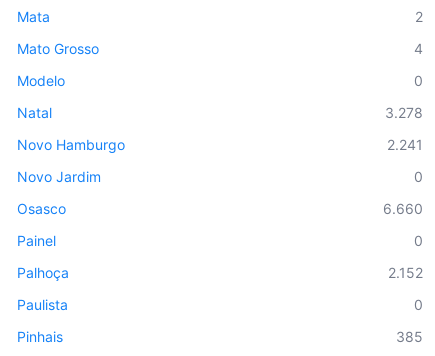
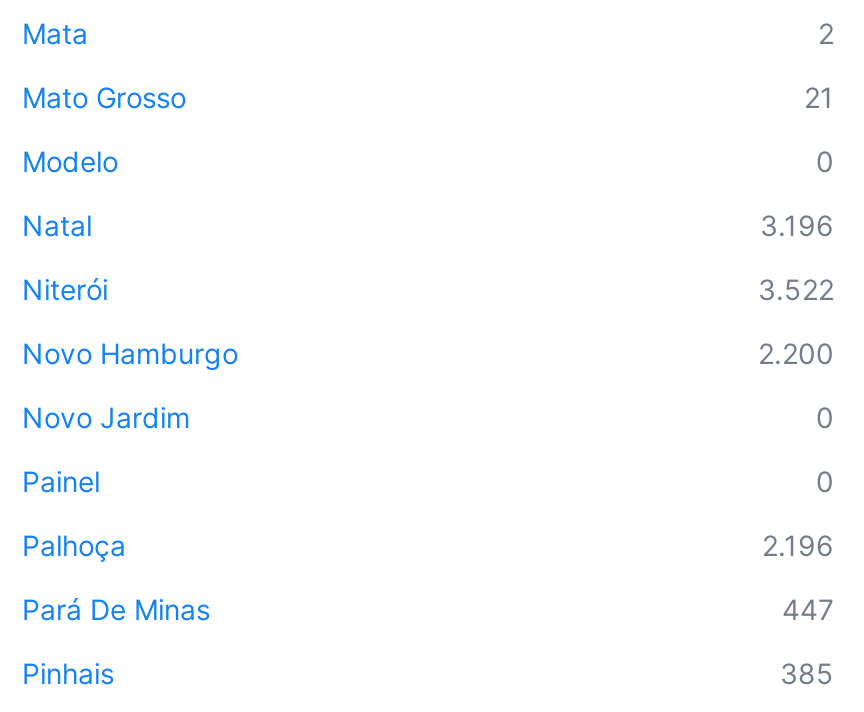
- 4
+ 21

- 3.278
+ 3.196
+ Niterói
+ 3.522

moved down: Novo Hamburgo | Novo Jardim | 0

- 2.241
+ 2.200

- Osasco
- 6.660

- 2.152
+ 2.196

- Paulista
- 0
+ Pará De Minas
+ 447
